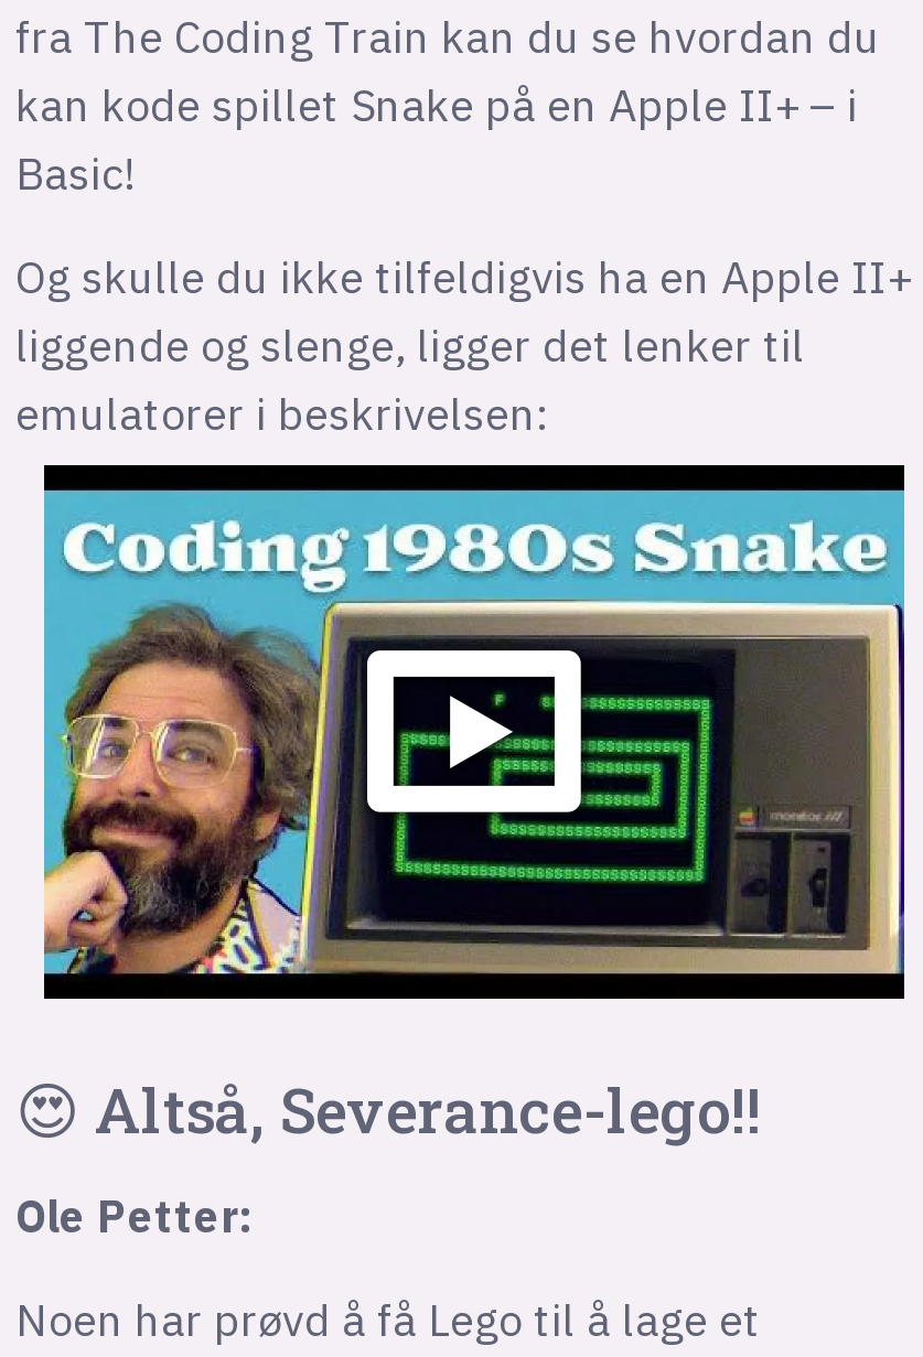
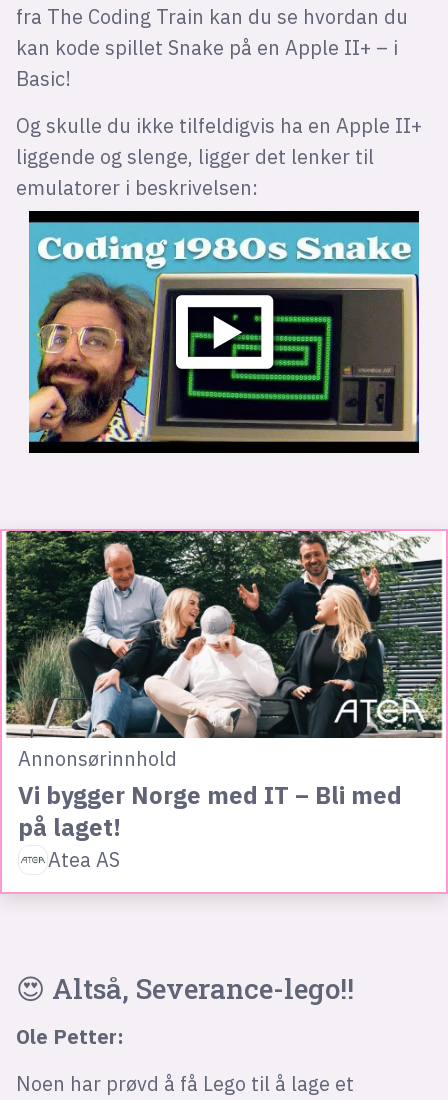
+ [image]
+ Annonsørinnhold
+ Vi bygger Norge med IT – Bli med
+ på laget!
+ Atea AS
